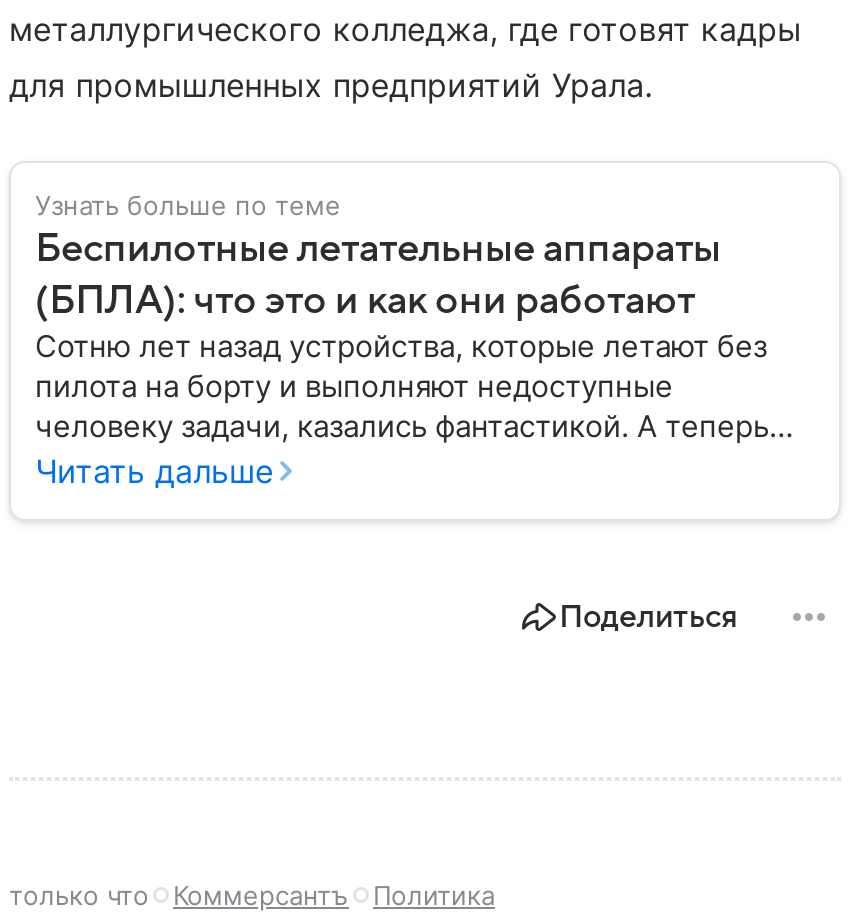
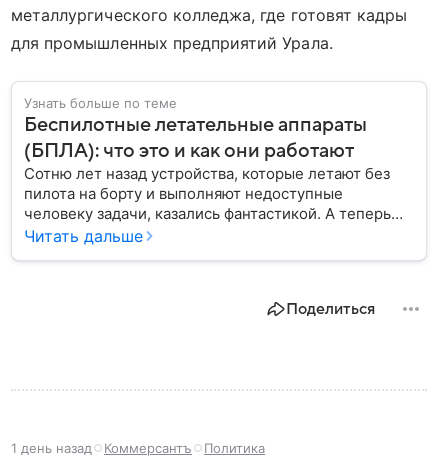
- только что
+ 1 день назад
